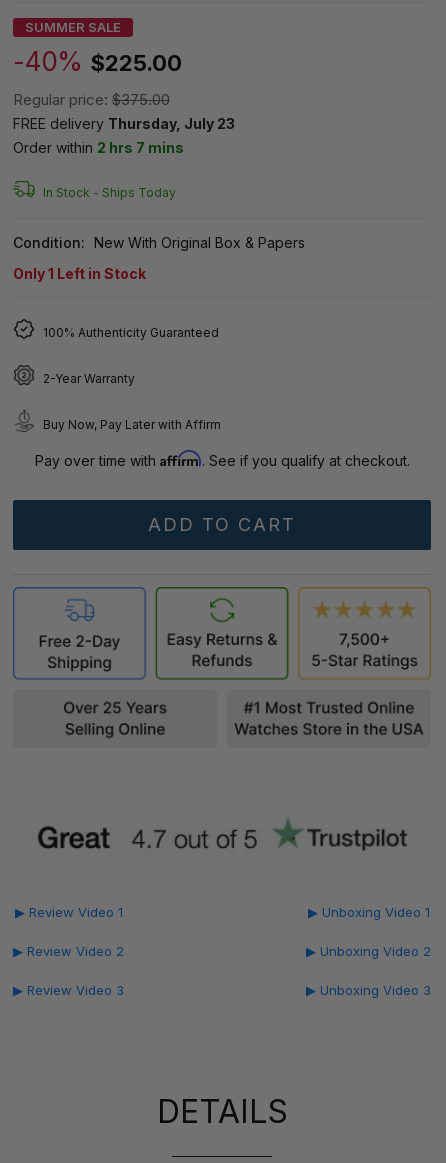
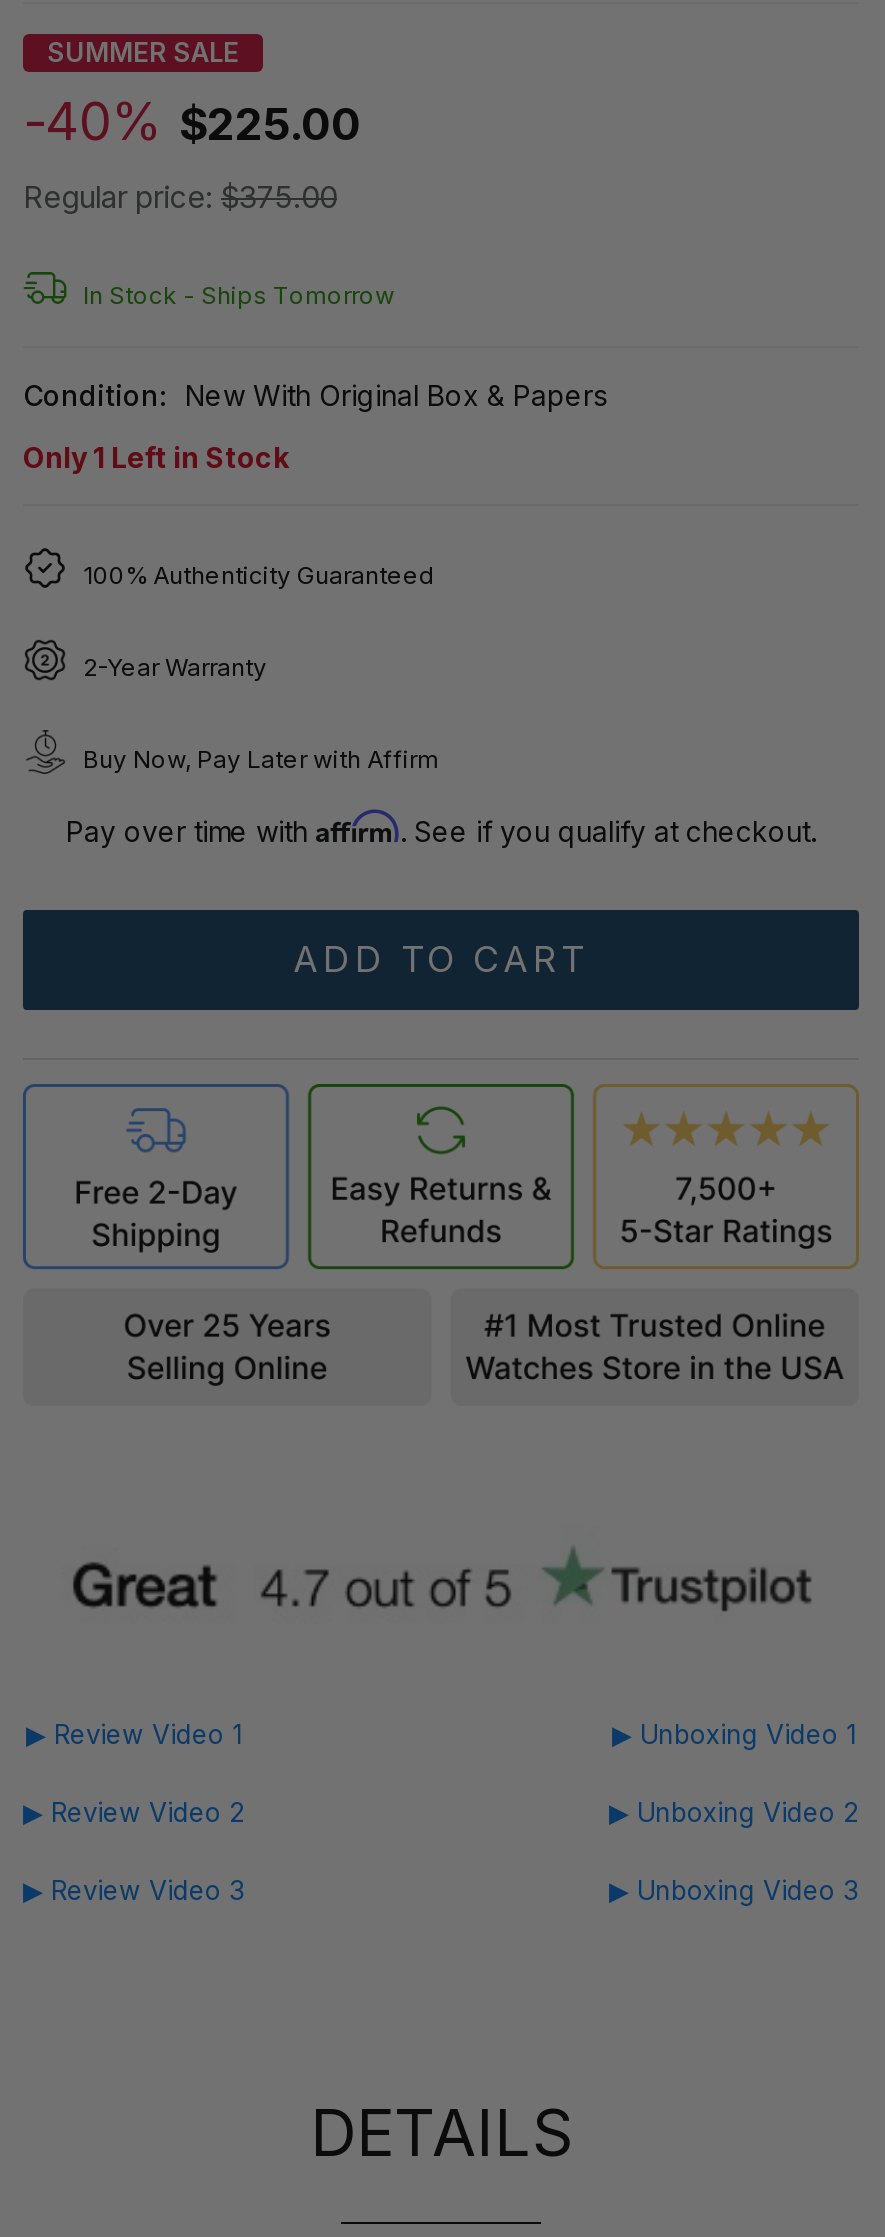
- FREE delivery Thursday, July 23
- Order within 2 hrs 7 mins
- In Stock - Ships Today
+ In Stock - Ships Tomorrow
